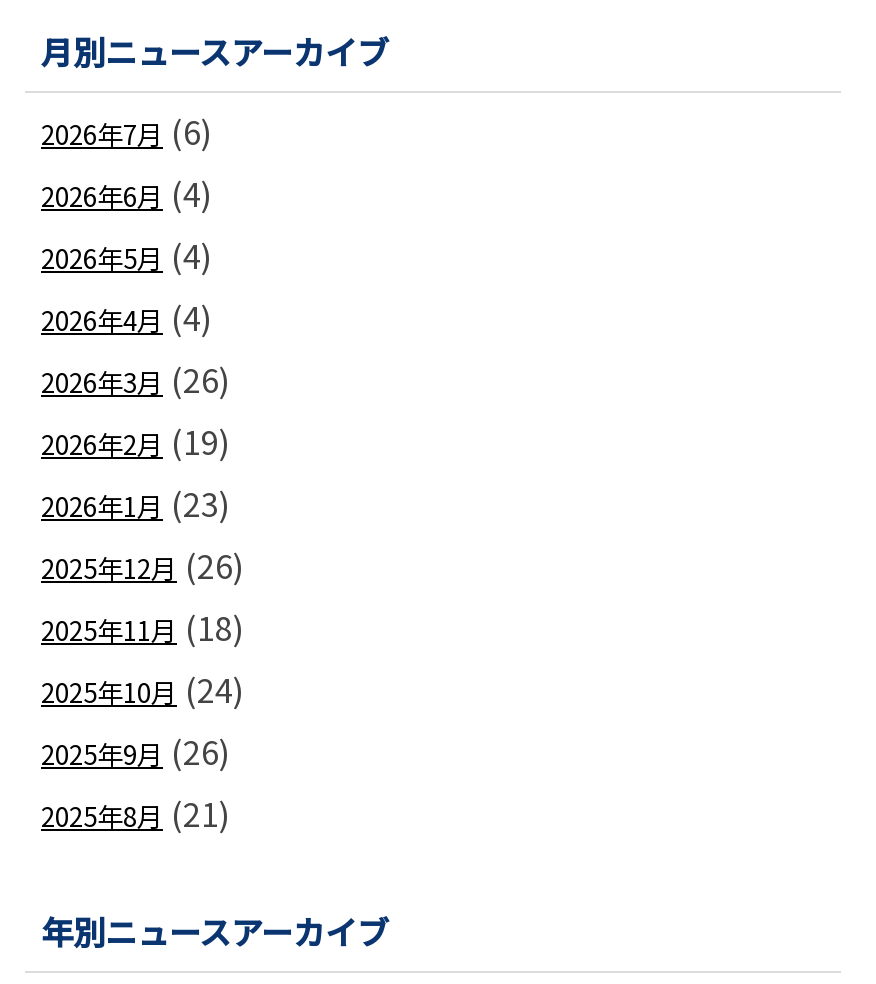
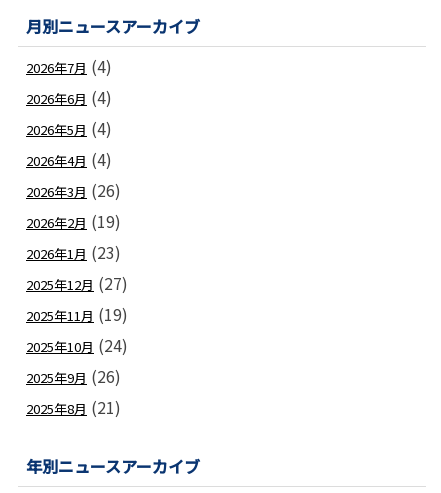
- 2026年7月(6)
+ 2026年7月(4)

- 2025年12月(26)
+ 2025年12月(27)

- 2025年11月(18)
+ 2025年11月(19)
